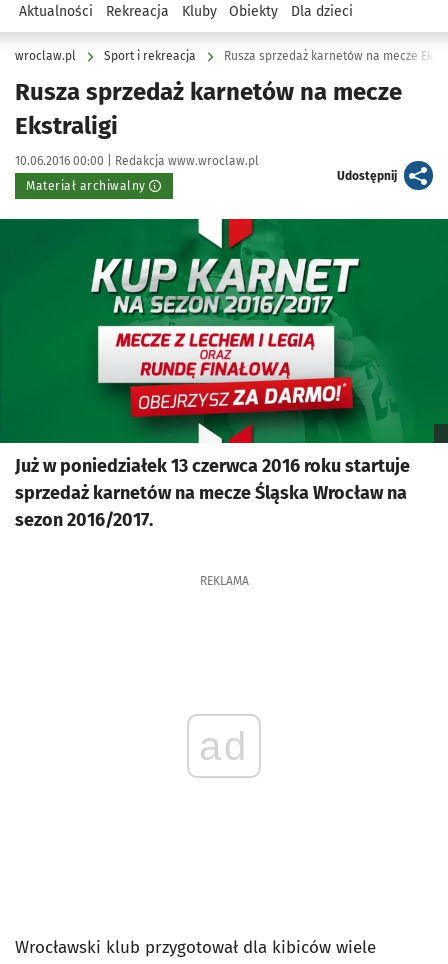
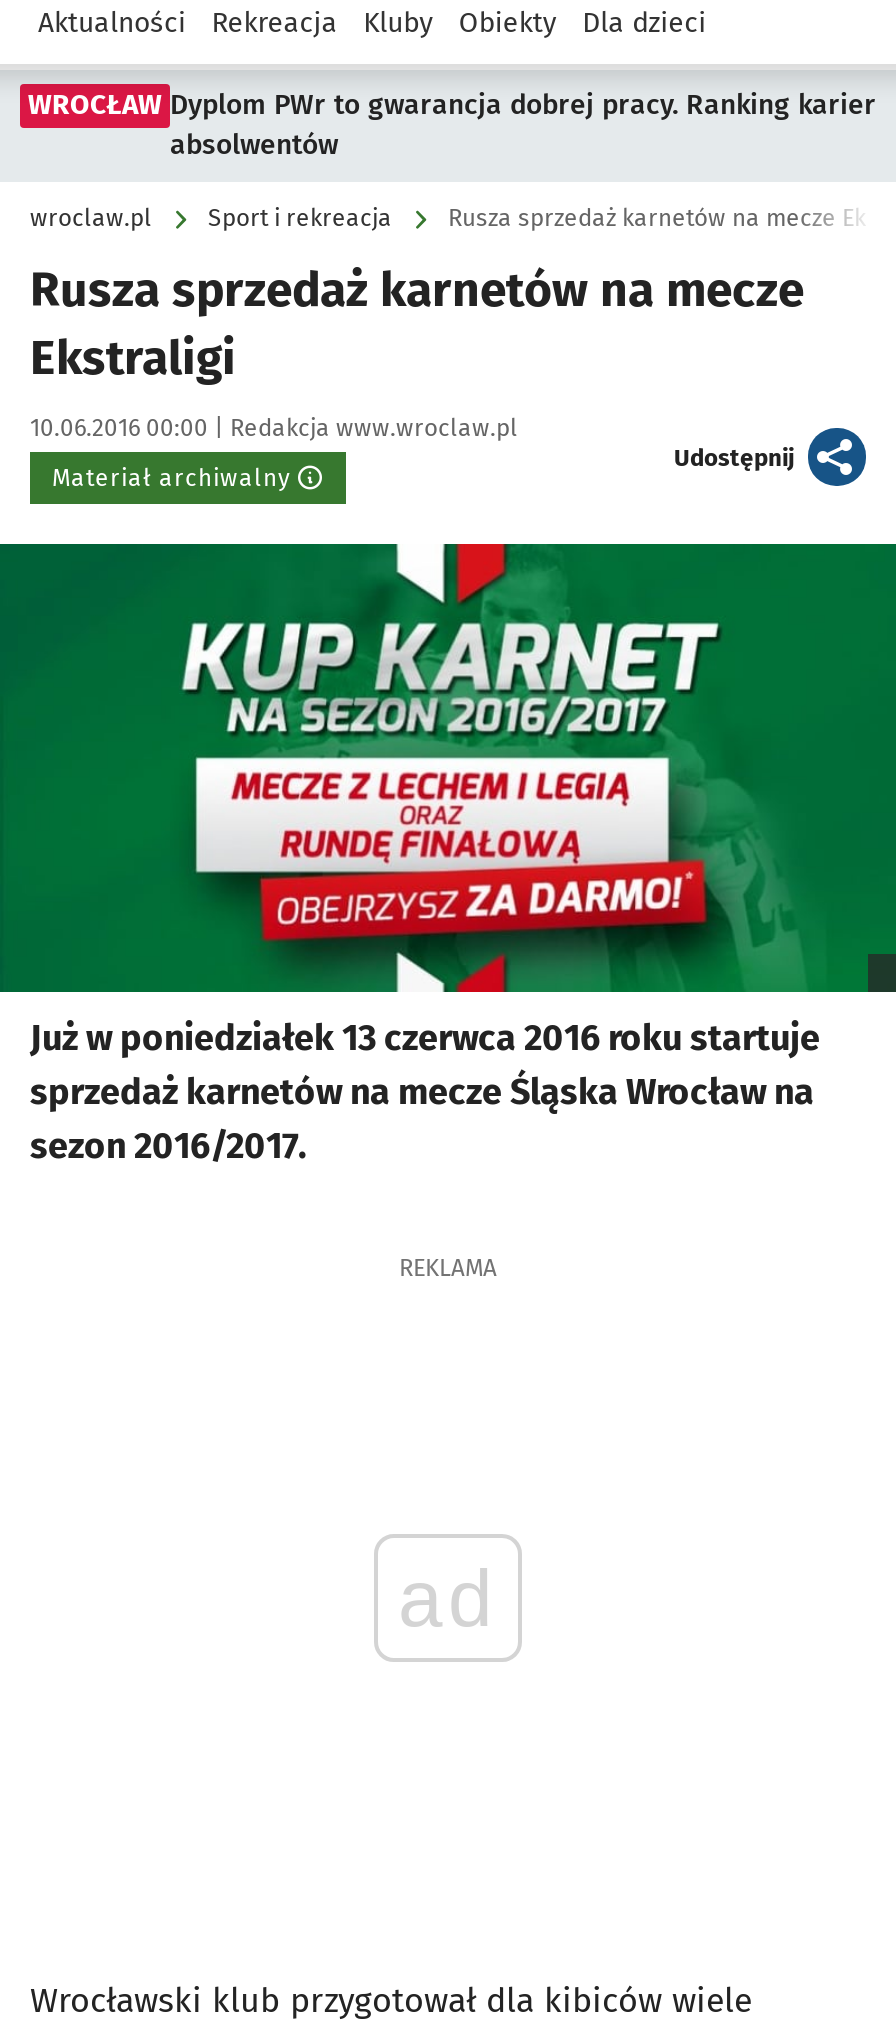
+ WROCŁAW Dyplom PWr to gwarancja dobrej pracy. Ranking karier
+ absolwentów
